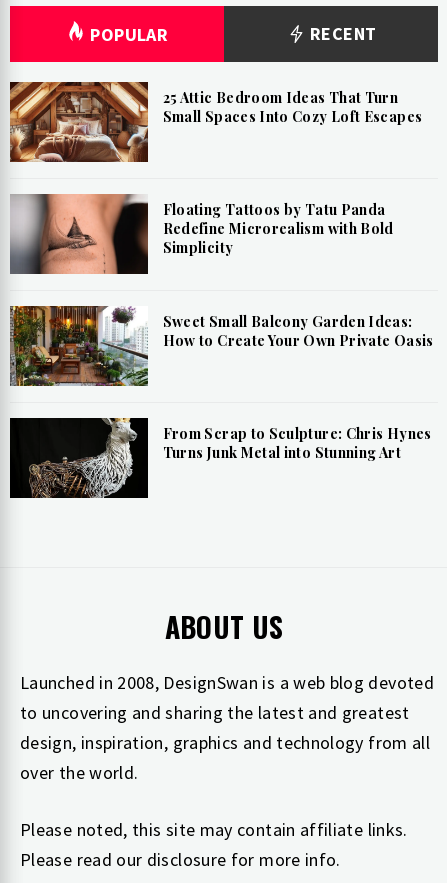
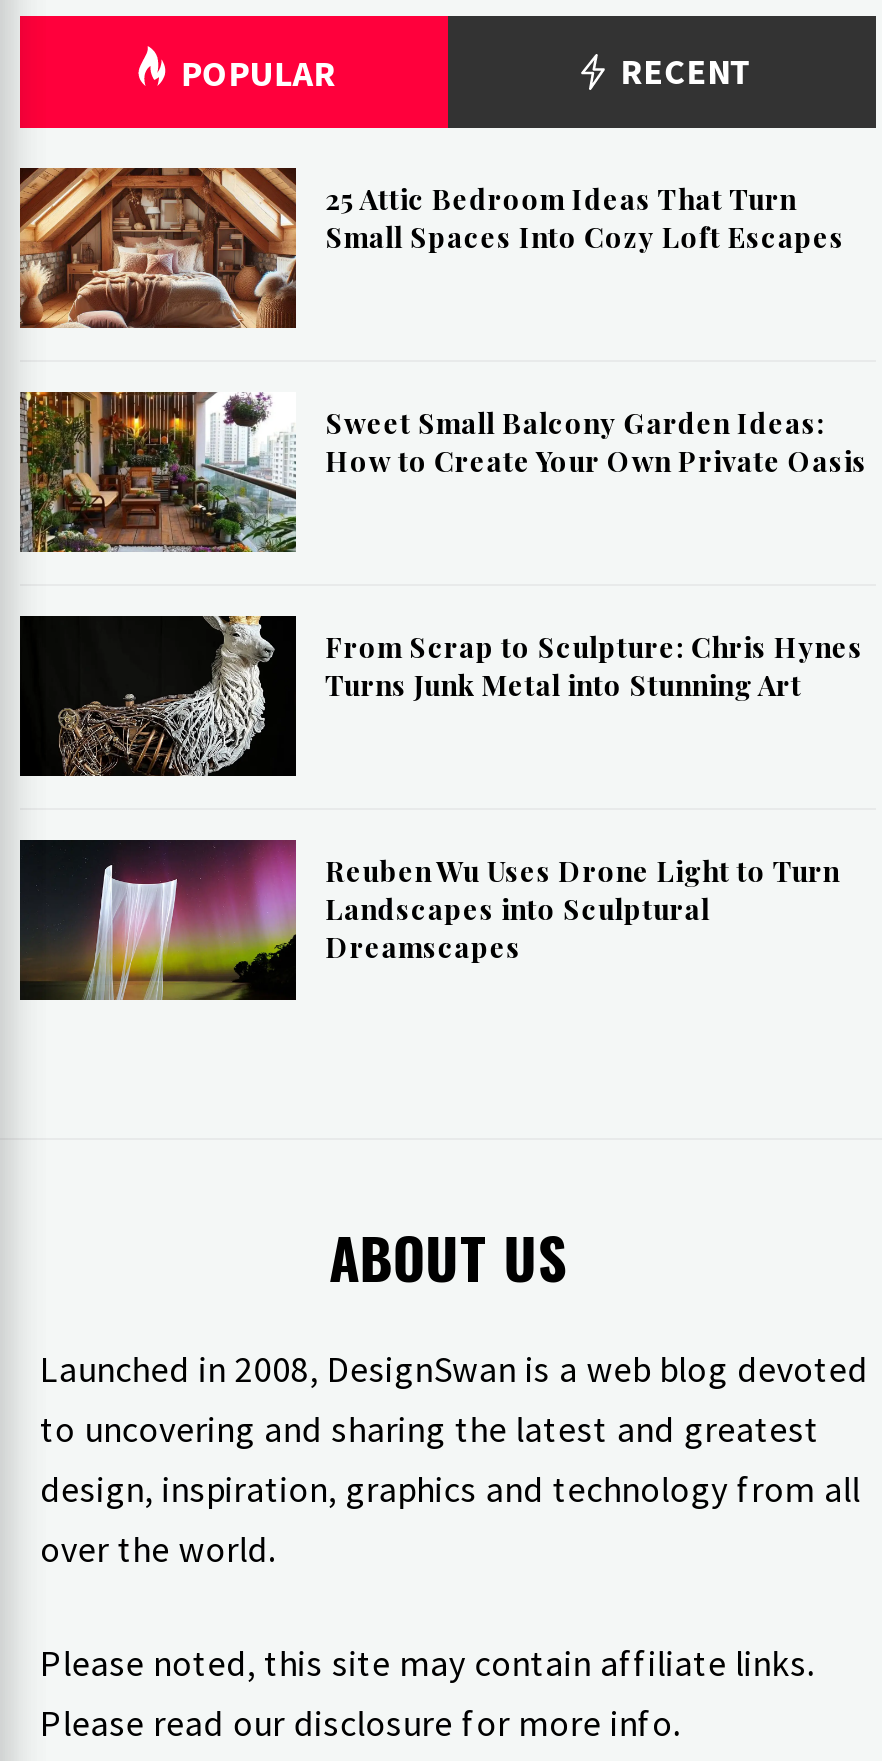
- [image]
- Floating Tattoos by Tatu Panda
- Redefine Microrealism with Bold
- Simplicity

moved up: [image] | Sweet Small Balcony Garden Ideas: | How to Create Your Own Private Oasis | From Scrap to Sculpture: Chris Hynes | Turns Junk Metal into Stunning Art

+ [image]
+ Reuben Wu Uses Drone Light to Turn
+ Landscapes into Sculptural
+ Dreamscapes
